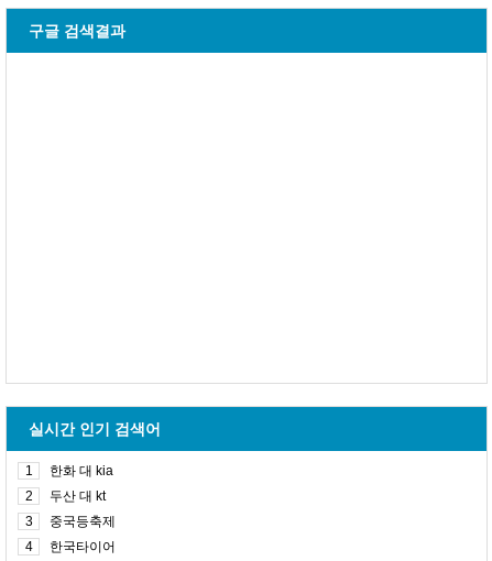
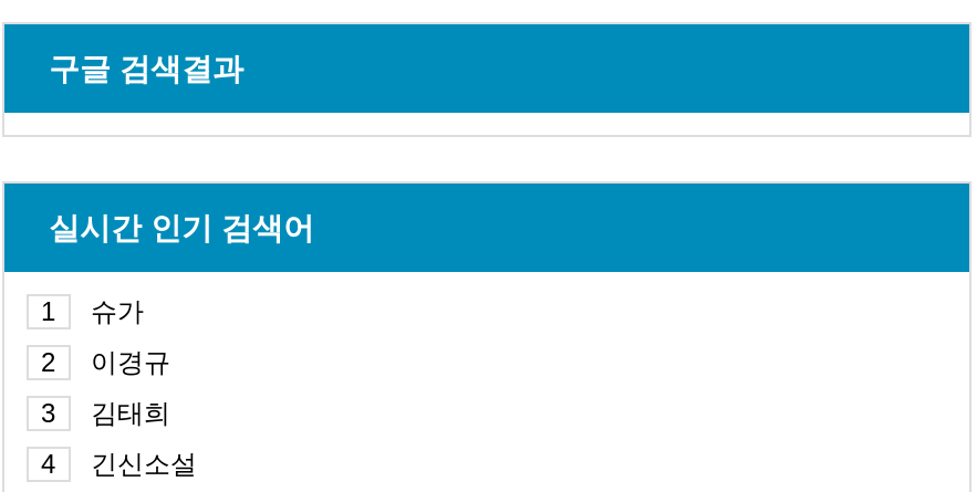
- 한화 대 kia
+ 슈가

- 두산 대 kt
+ 이경규

- 중국등축제
+ 김태희

- 한국타이어
+ 긴신소설
